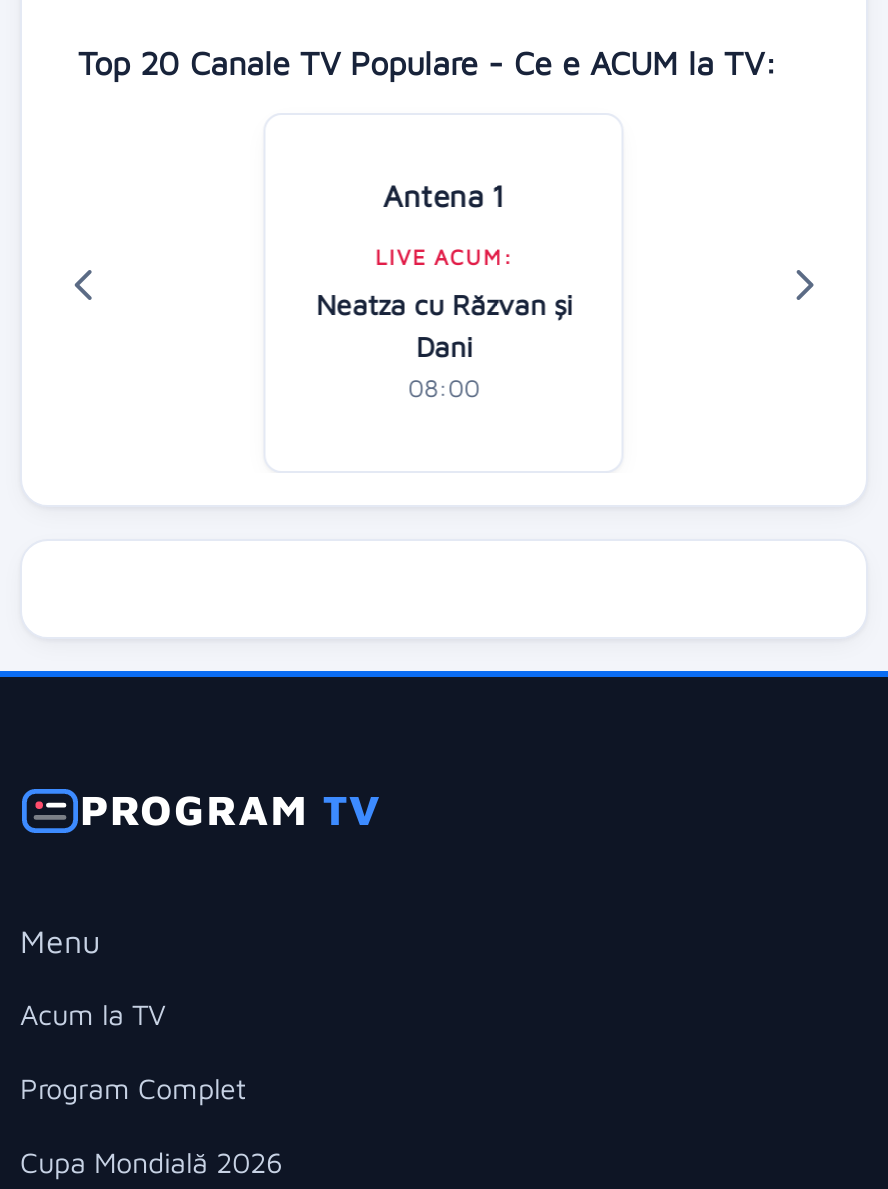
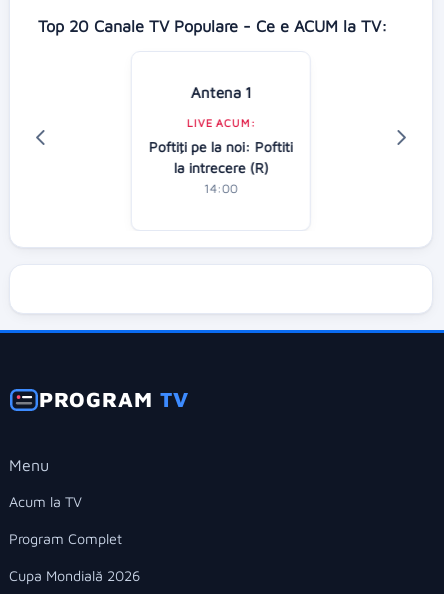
- Neatza cu Răzvan şi
- Dani
- 08:00
+ Poftiţi pe la noi: Poftiti
+ la intrecere (R)
+ 14:00
